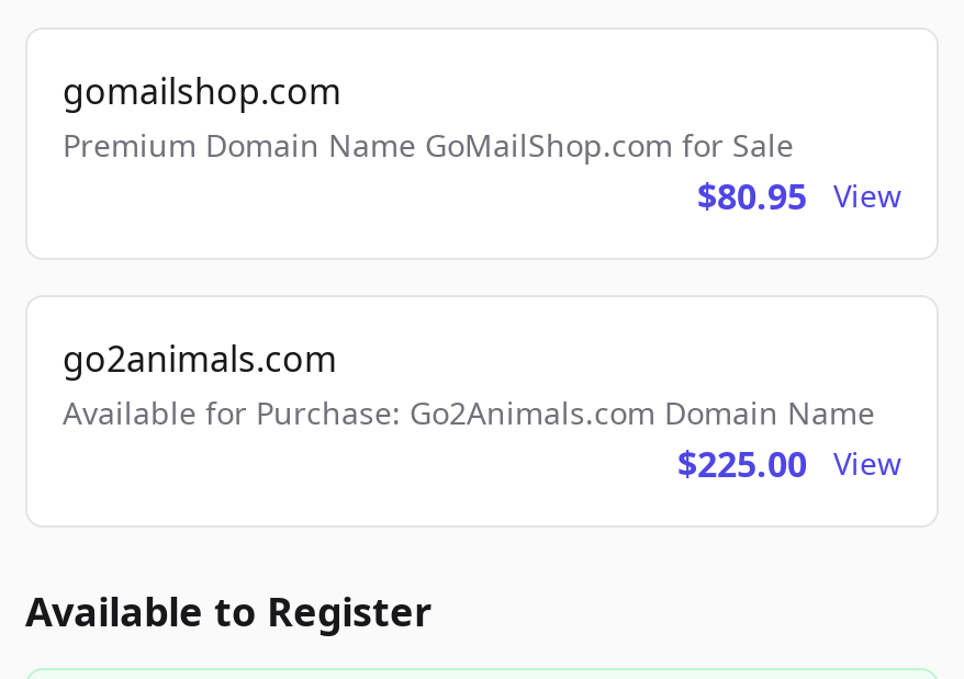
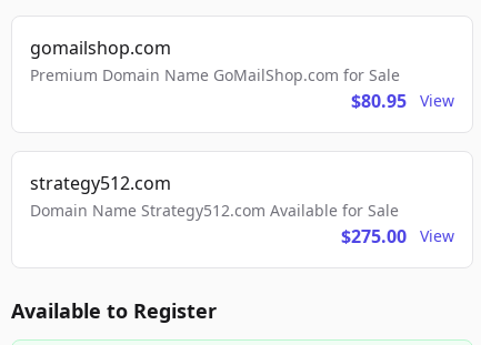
- go2animals.com
- Available for Purchase: Go2Animals.com Domain Name
- $225.00
+ strategy512.com
+ Domain Name Strategy512.com Available for Sale
+ $275.00
